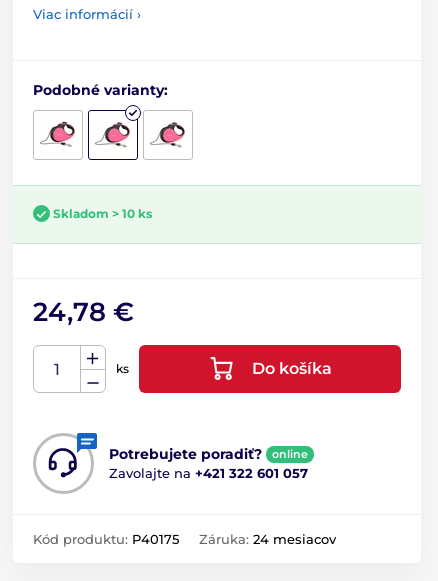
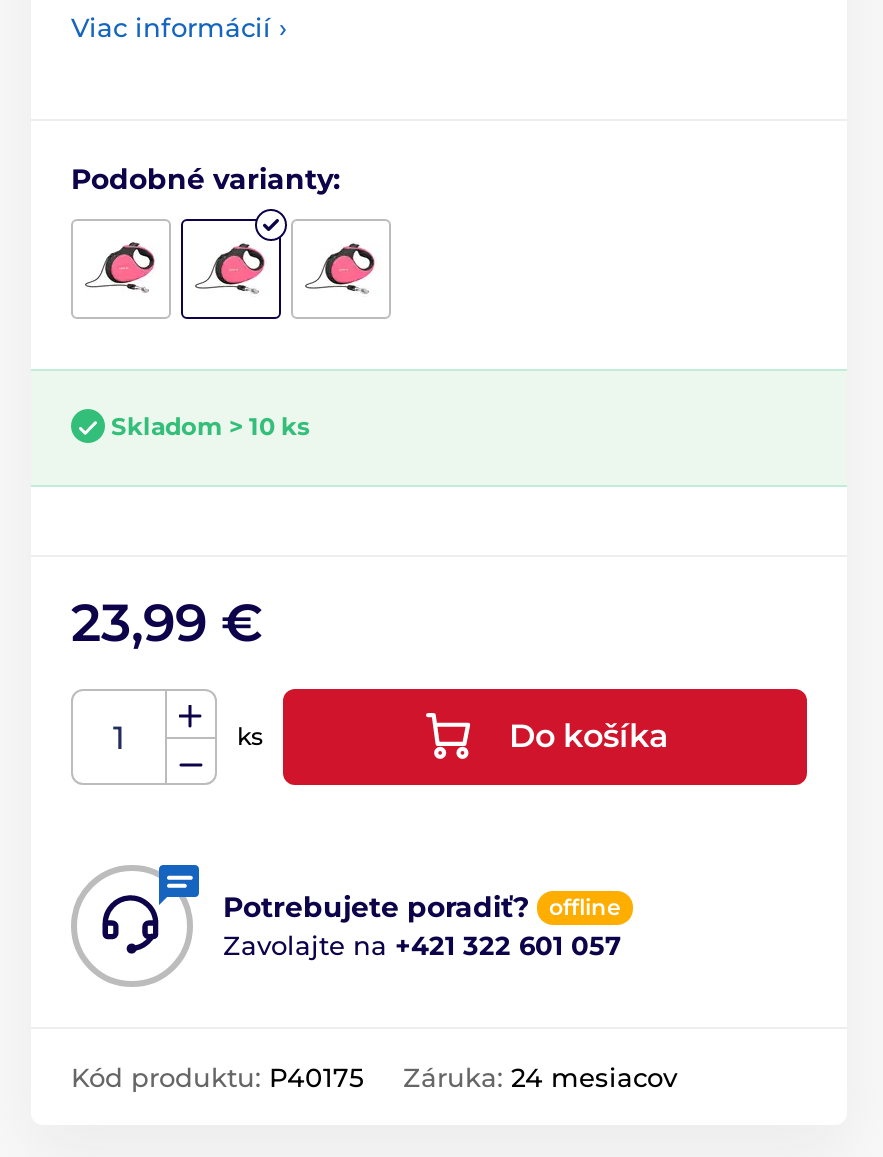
- 24,78 €
+ 23,99 €

- online
+ offline
